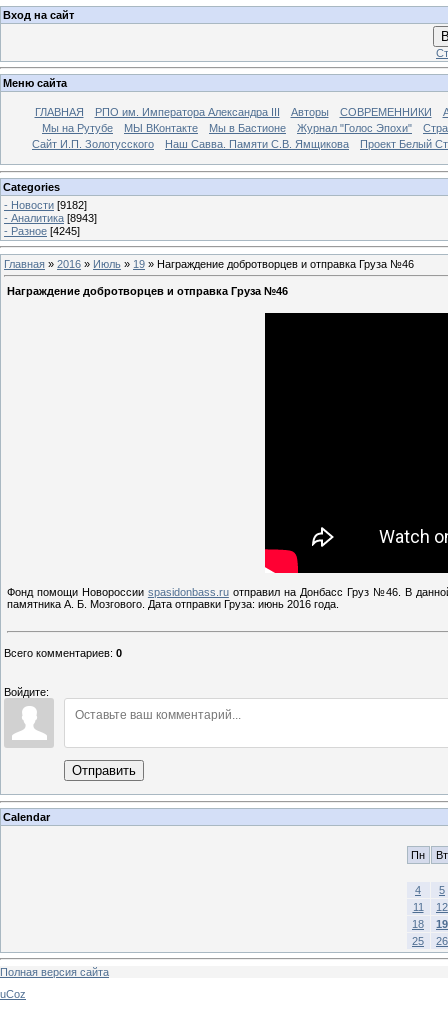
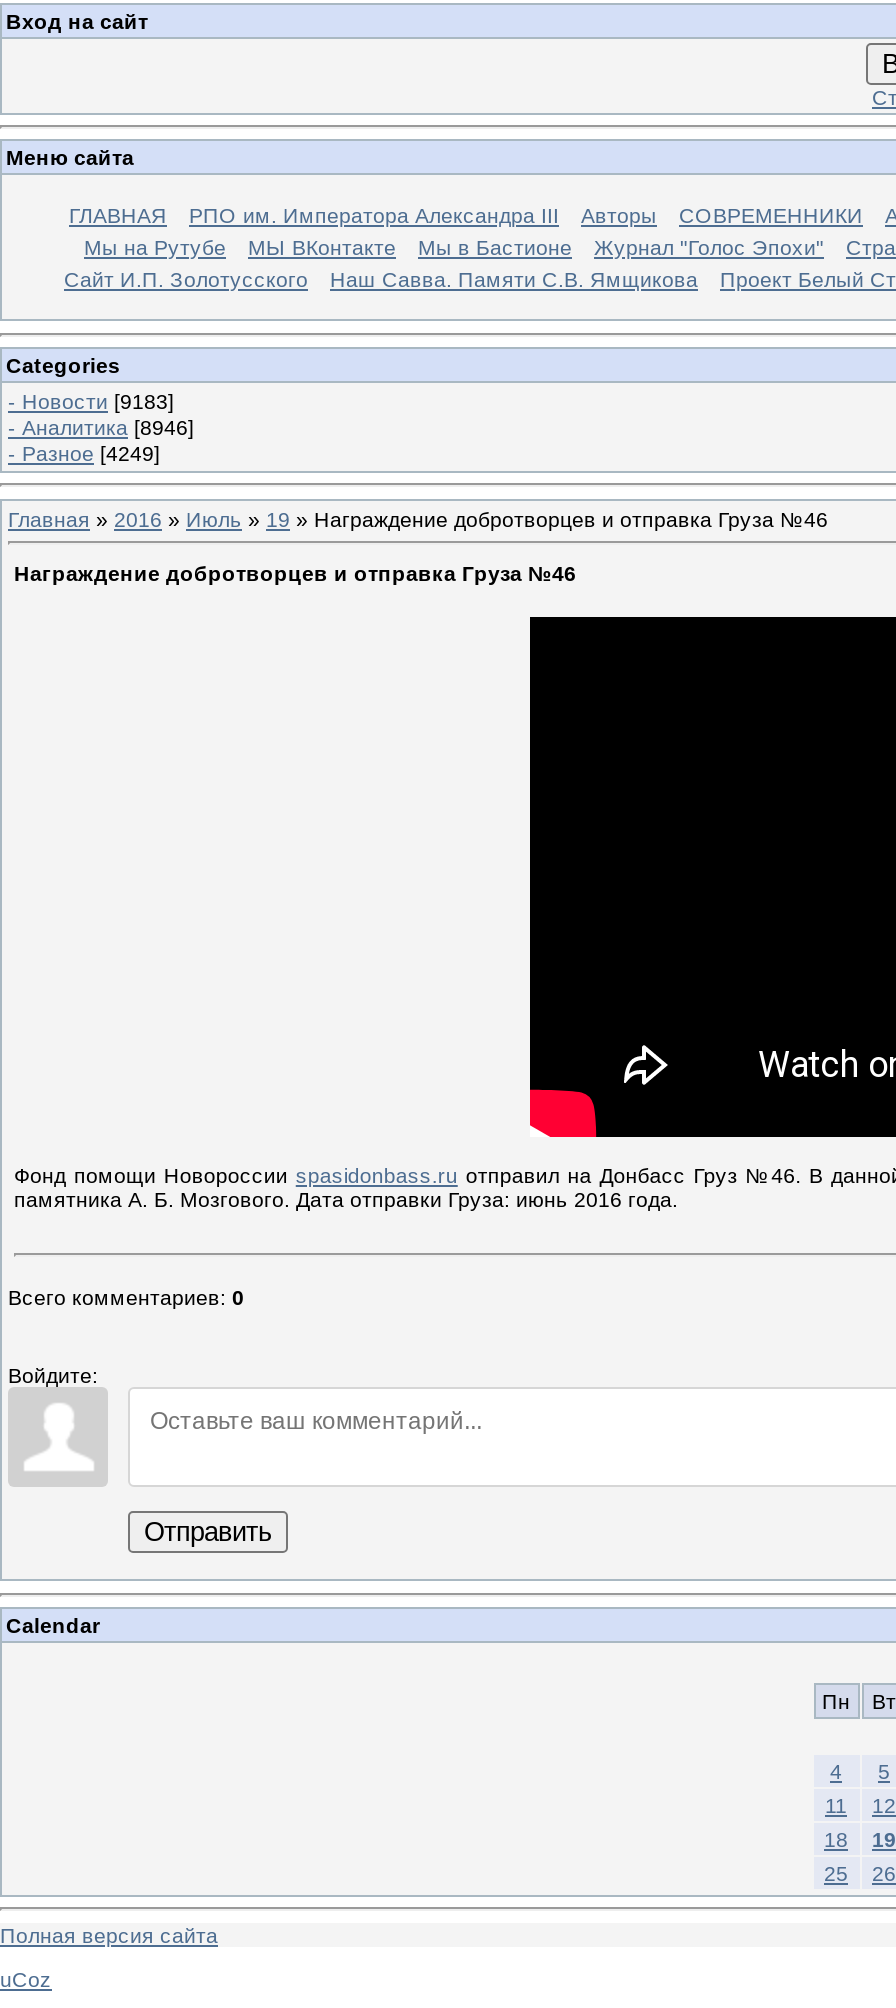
- - Новости [9182]
+ - Новости [9183]

- - Аналитика [8943]
+ - Аналитика [8946]

- - Разное [4245]
+ - Разное [4249]
